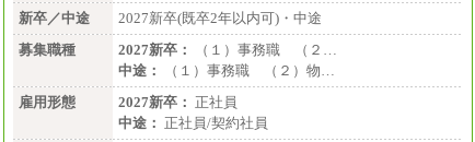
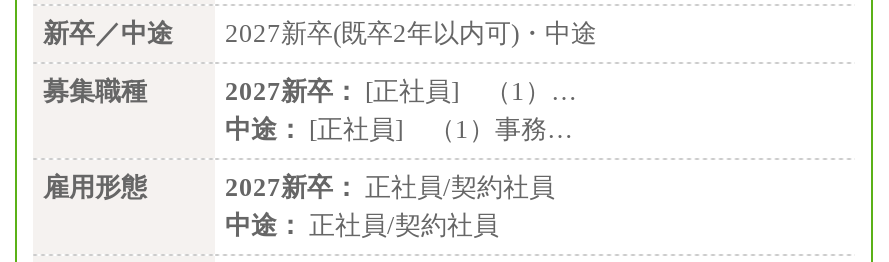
- 2027新卒：（１）事務職 （２…
+ 2027新卒：[正社員] （1）…

- 中途：（１）事務職 （２）物…
+ 中途：[正社員] （1）事務…

- 2027新卒：正社員
+ 2027新卒：正社員/契約社員
